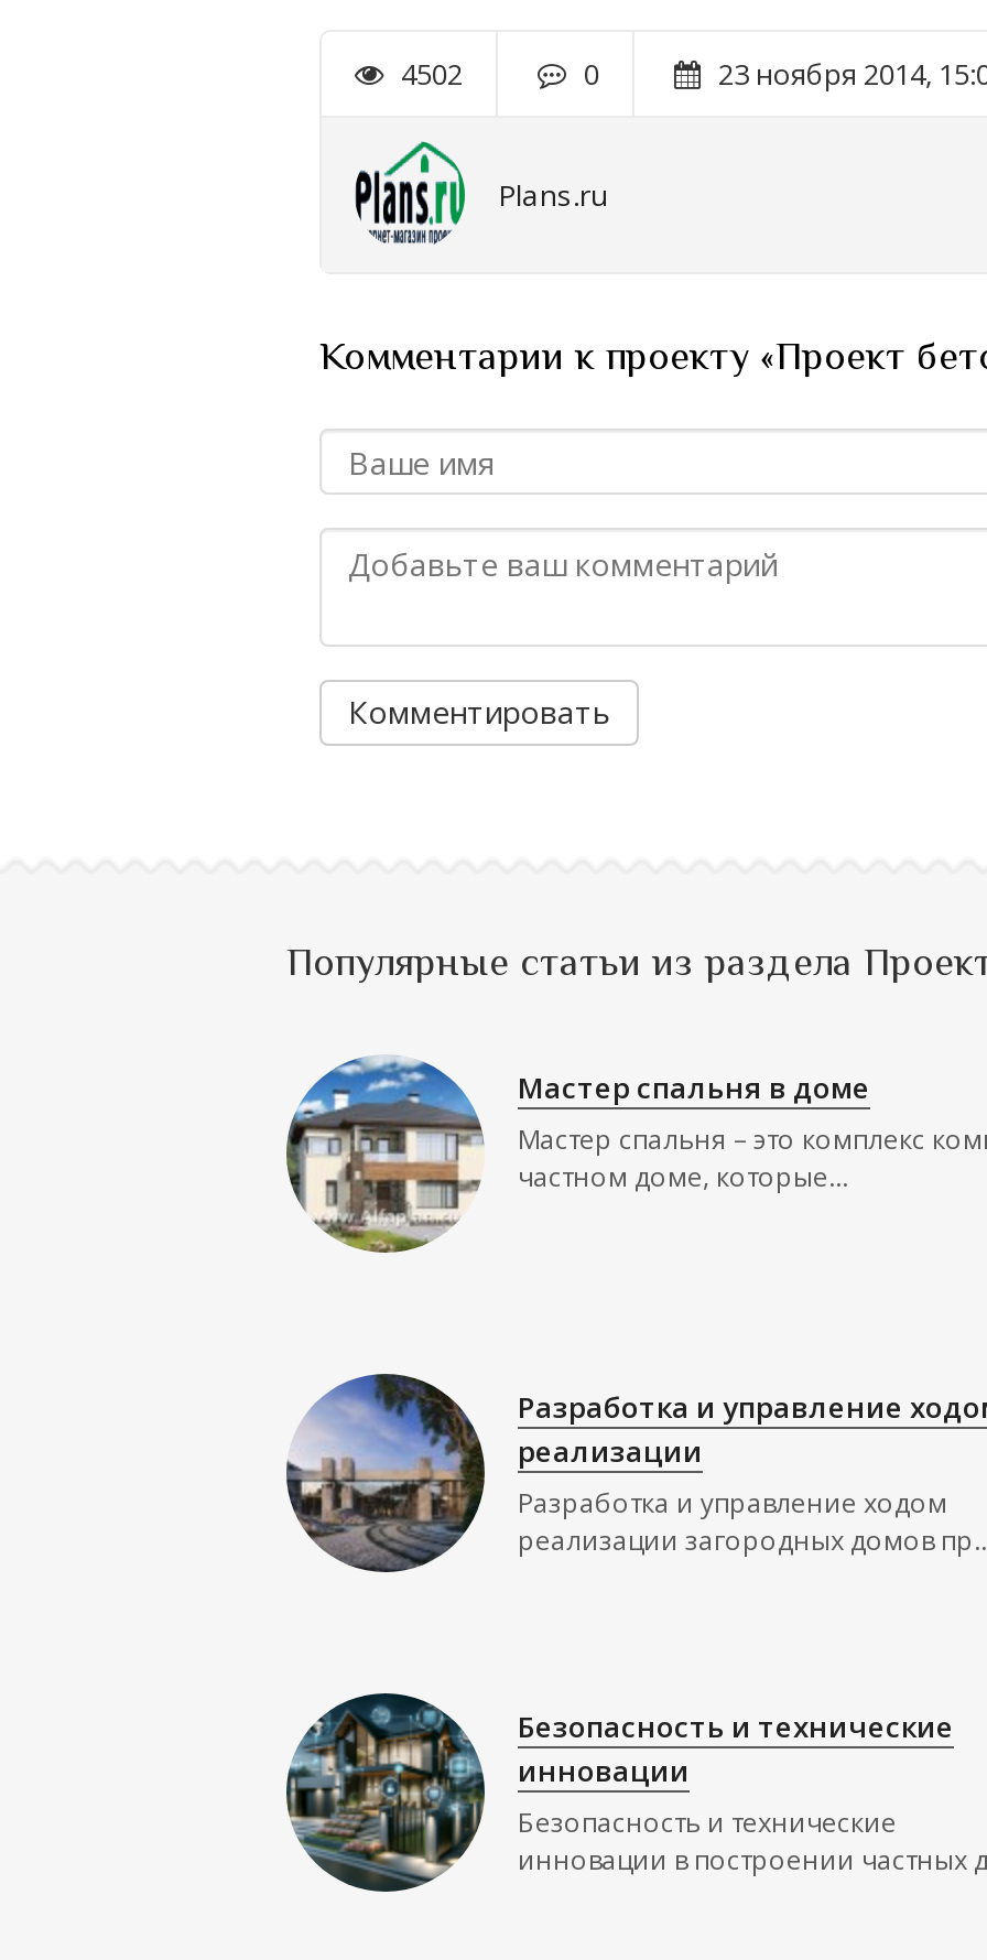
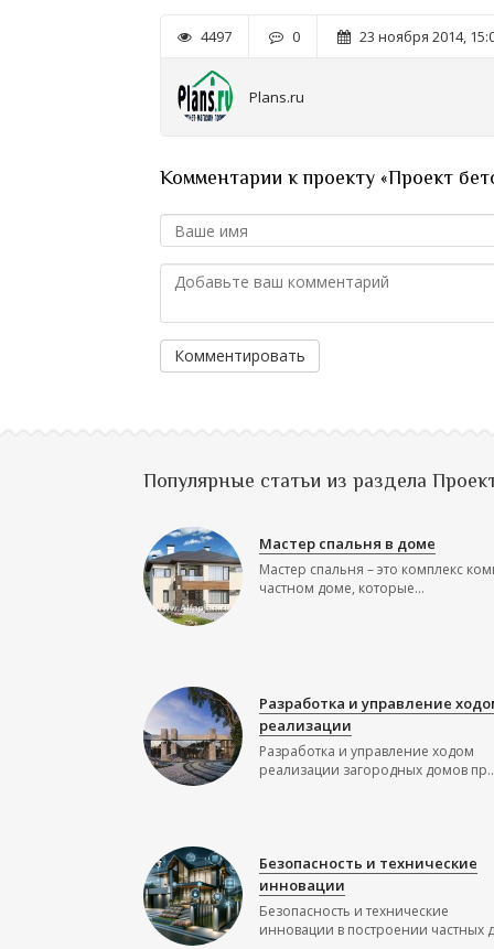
- 4502
+ 4497
